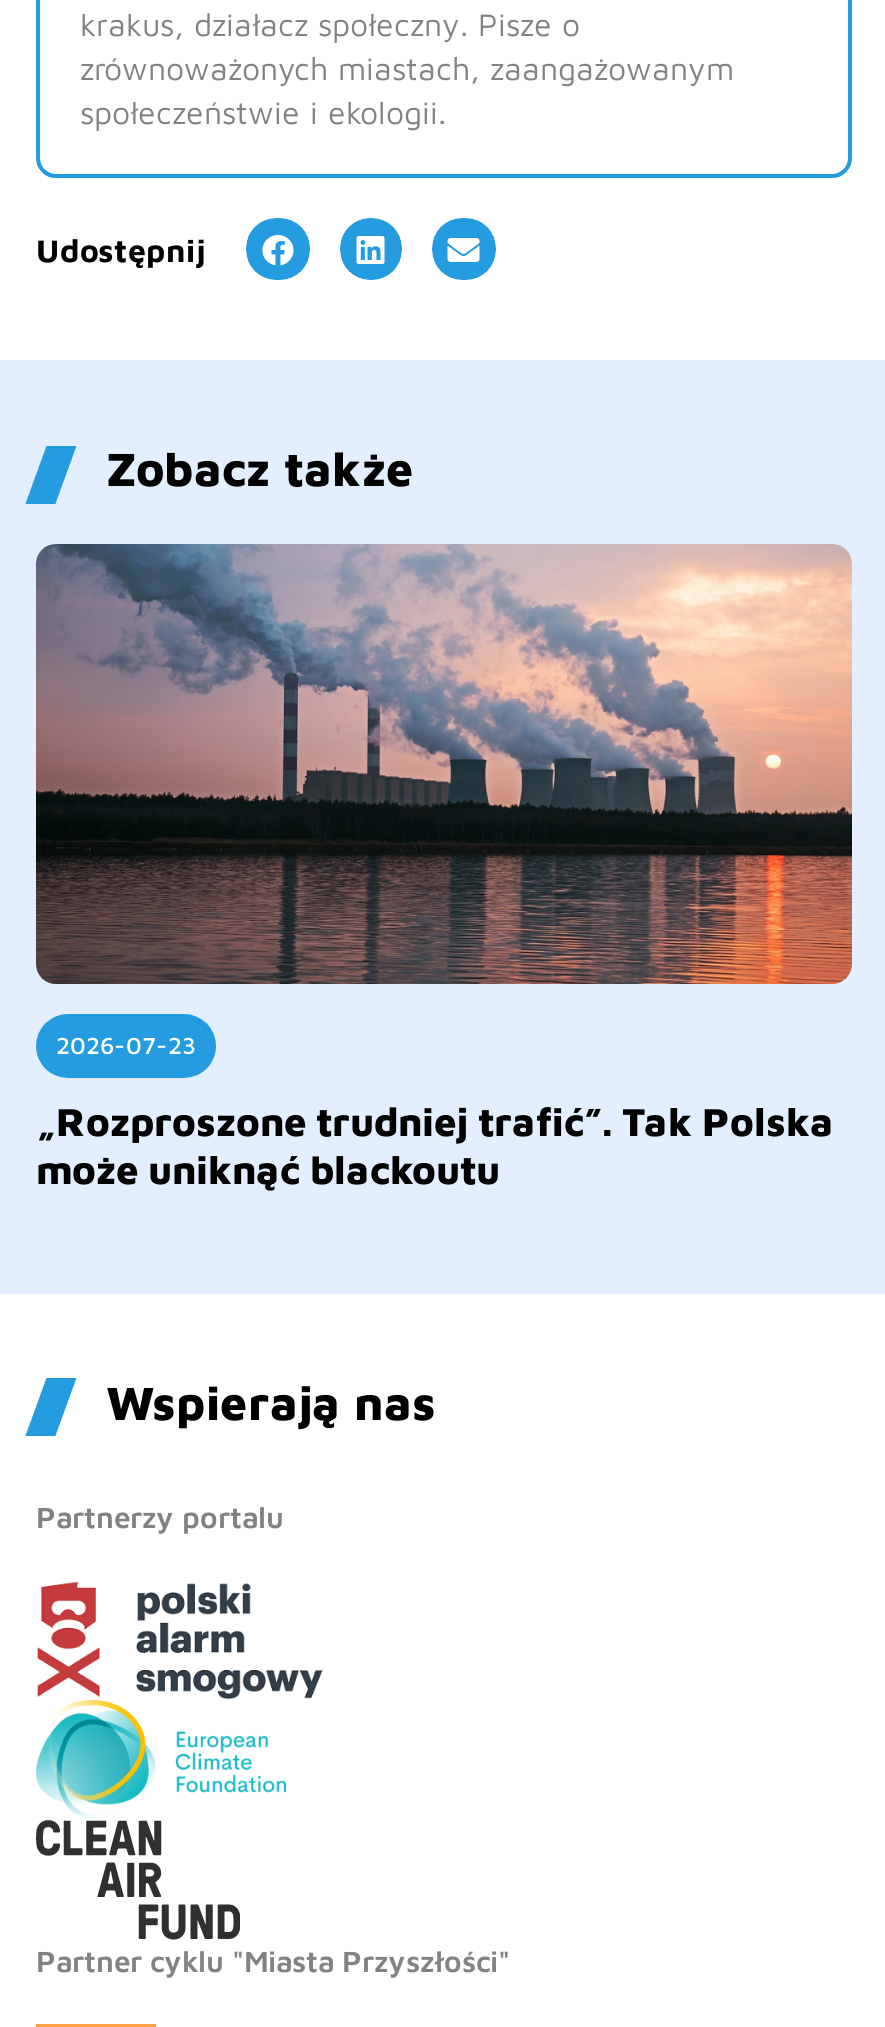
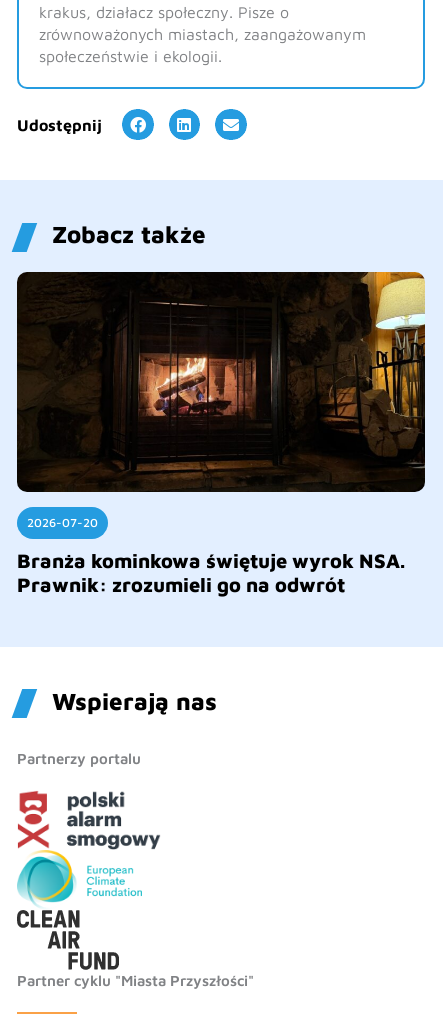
- [image]
- 2026-07-23
+ [image]
+ 2026-07-20

- „Rozproszone trudniej trafić”. Tak Polska
- może uniknąć blackoutu
+ Branża kominkowa świętuje wyrok NSA.
+ Prawnik: zrozumieli go na odwrót
